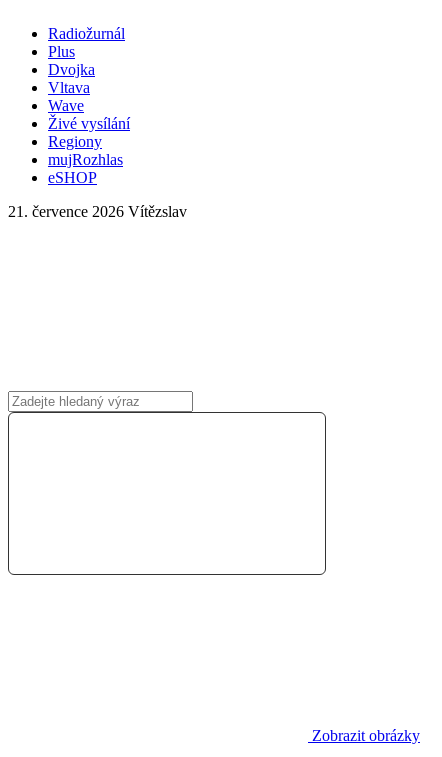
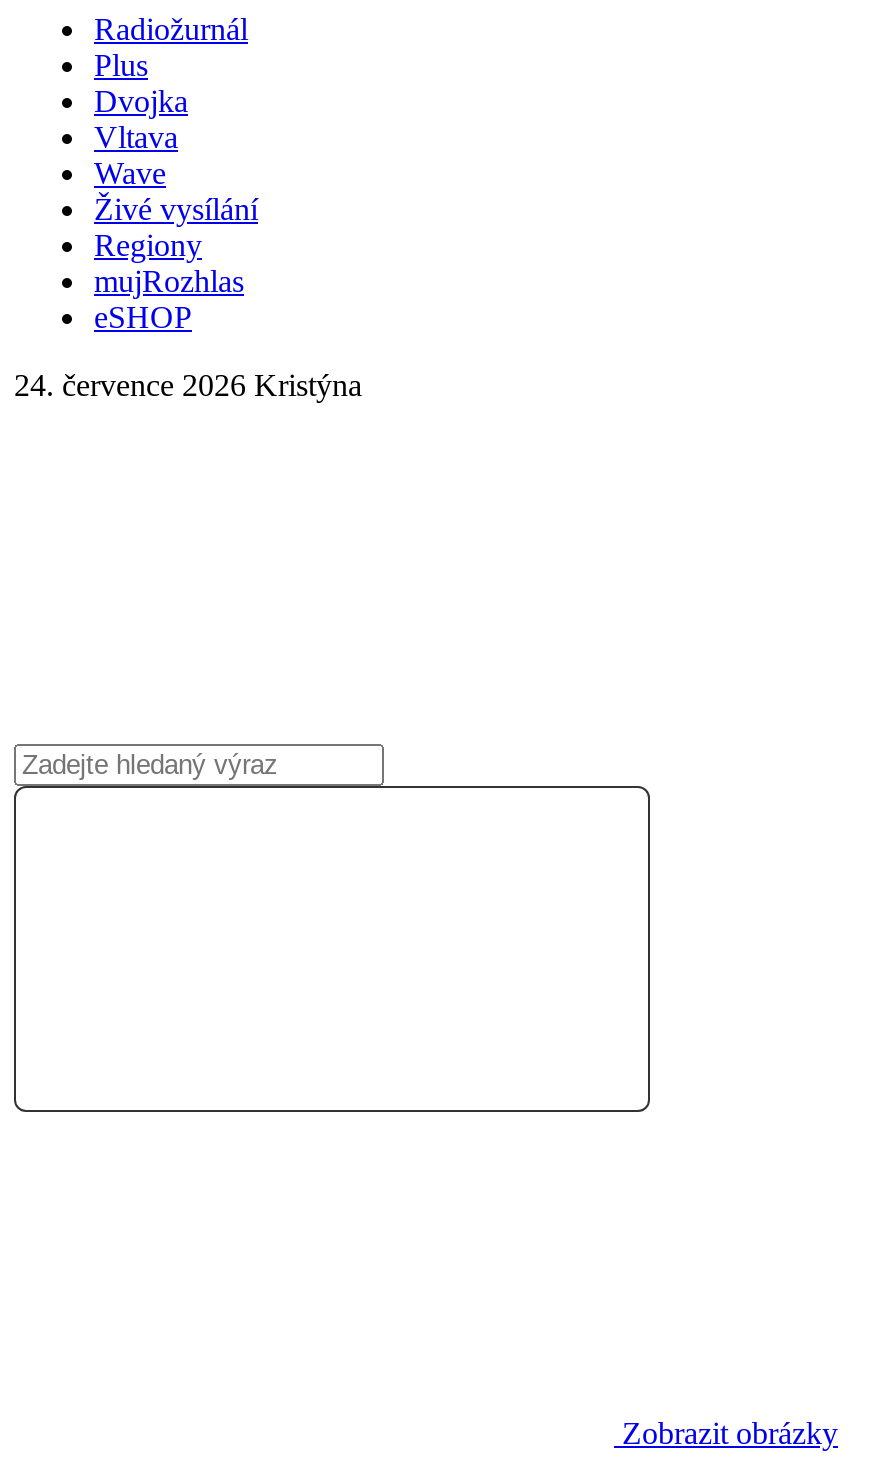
- 21. července 2026 Vítězslav
+ 24. července 2026 Kristýna
